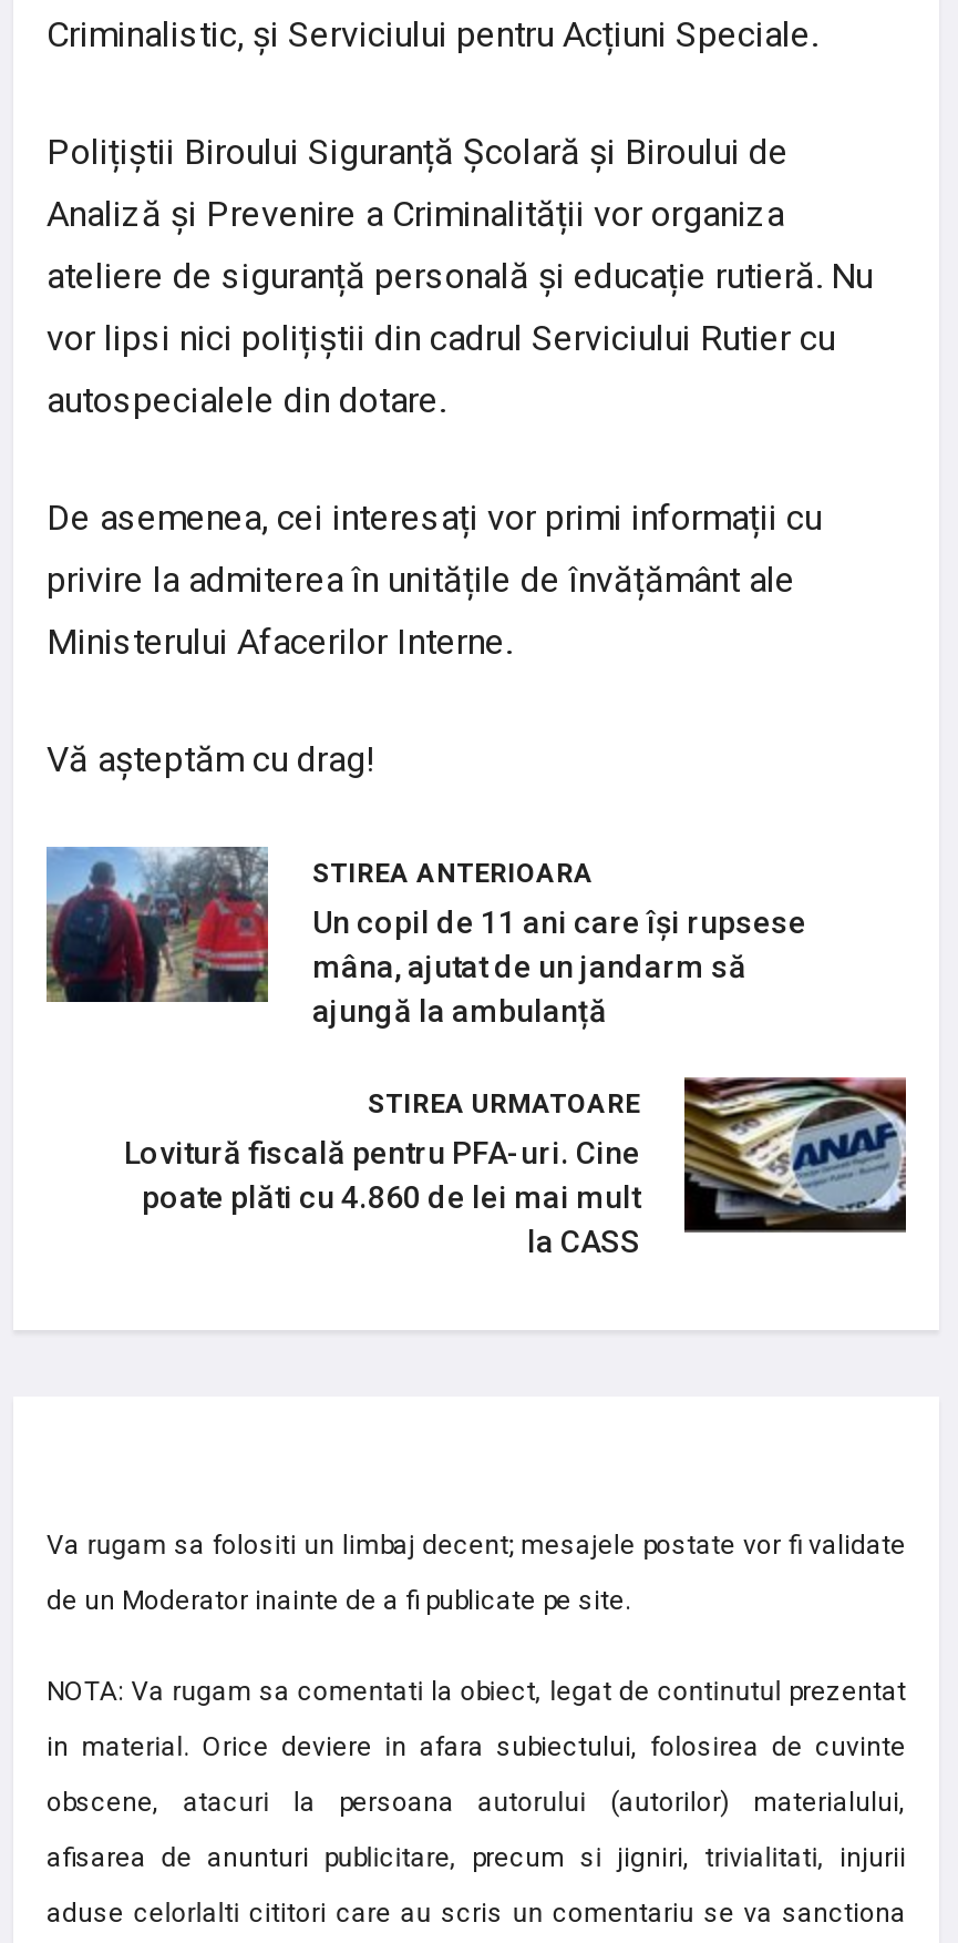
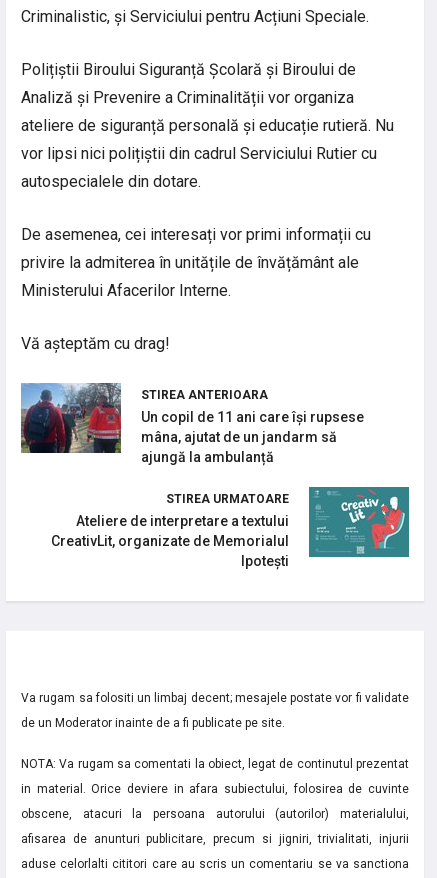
- [image]
- Lovitură fiscală pentru PFA-uri. Cine
- poate plăti cu 4.860 de lei mai mult
- la CASS
+ [image]
+ Ateliere de interpretare a textului
+ CreativLit, organizate de Memorialul
+ Ipotești
